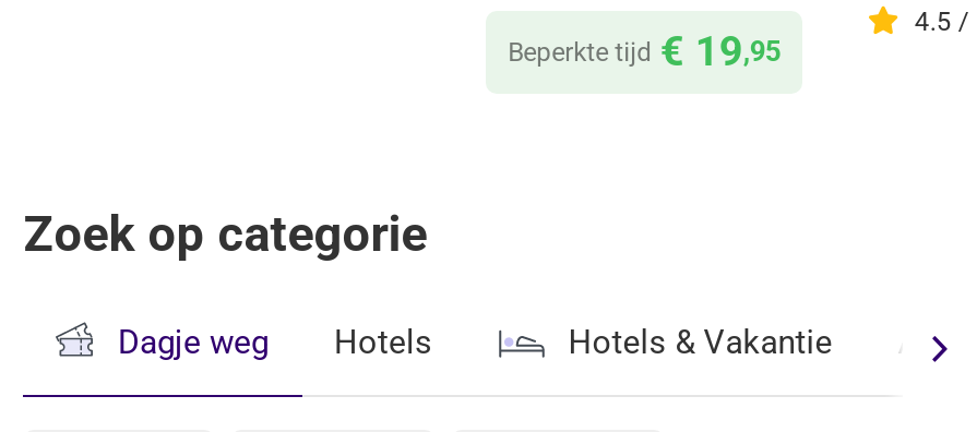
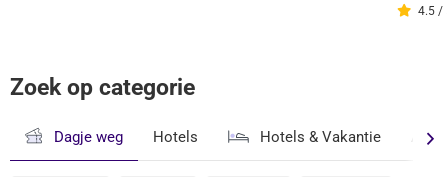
- Beperkte tijd € 19,95
